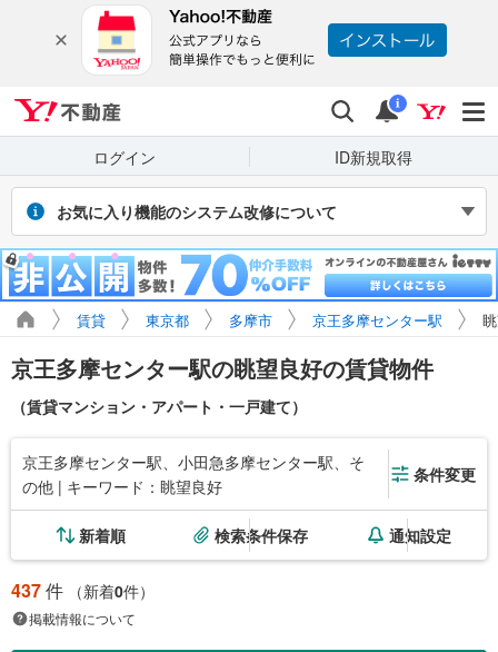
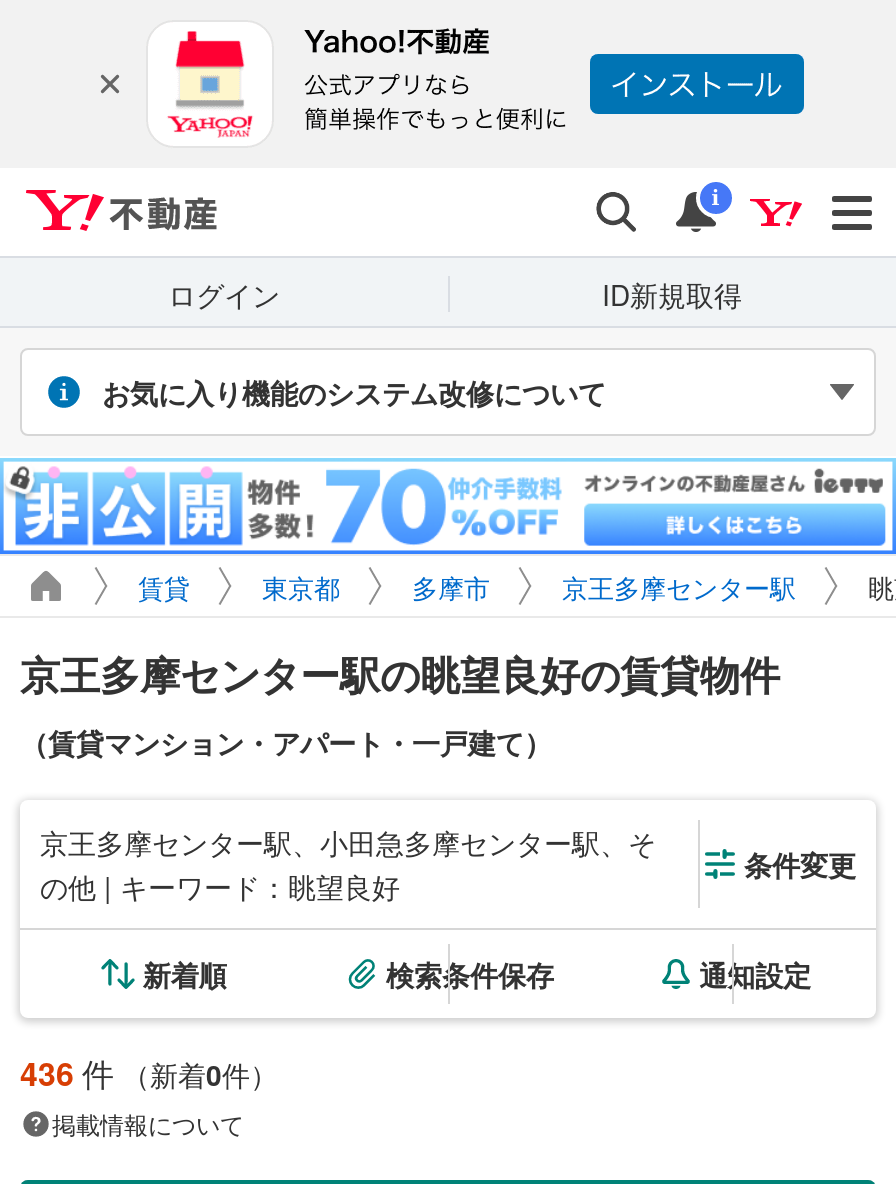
- 437件 （新着0件）
+ 436件 （新着0件）
